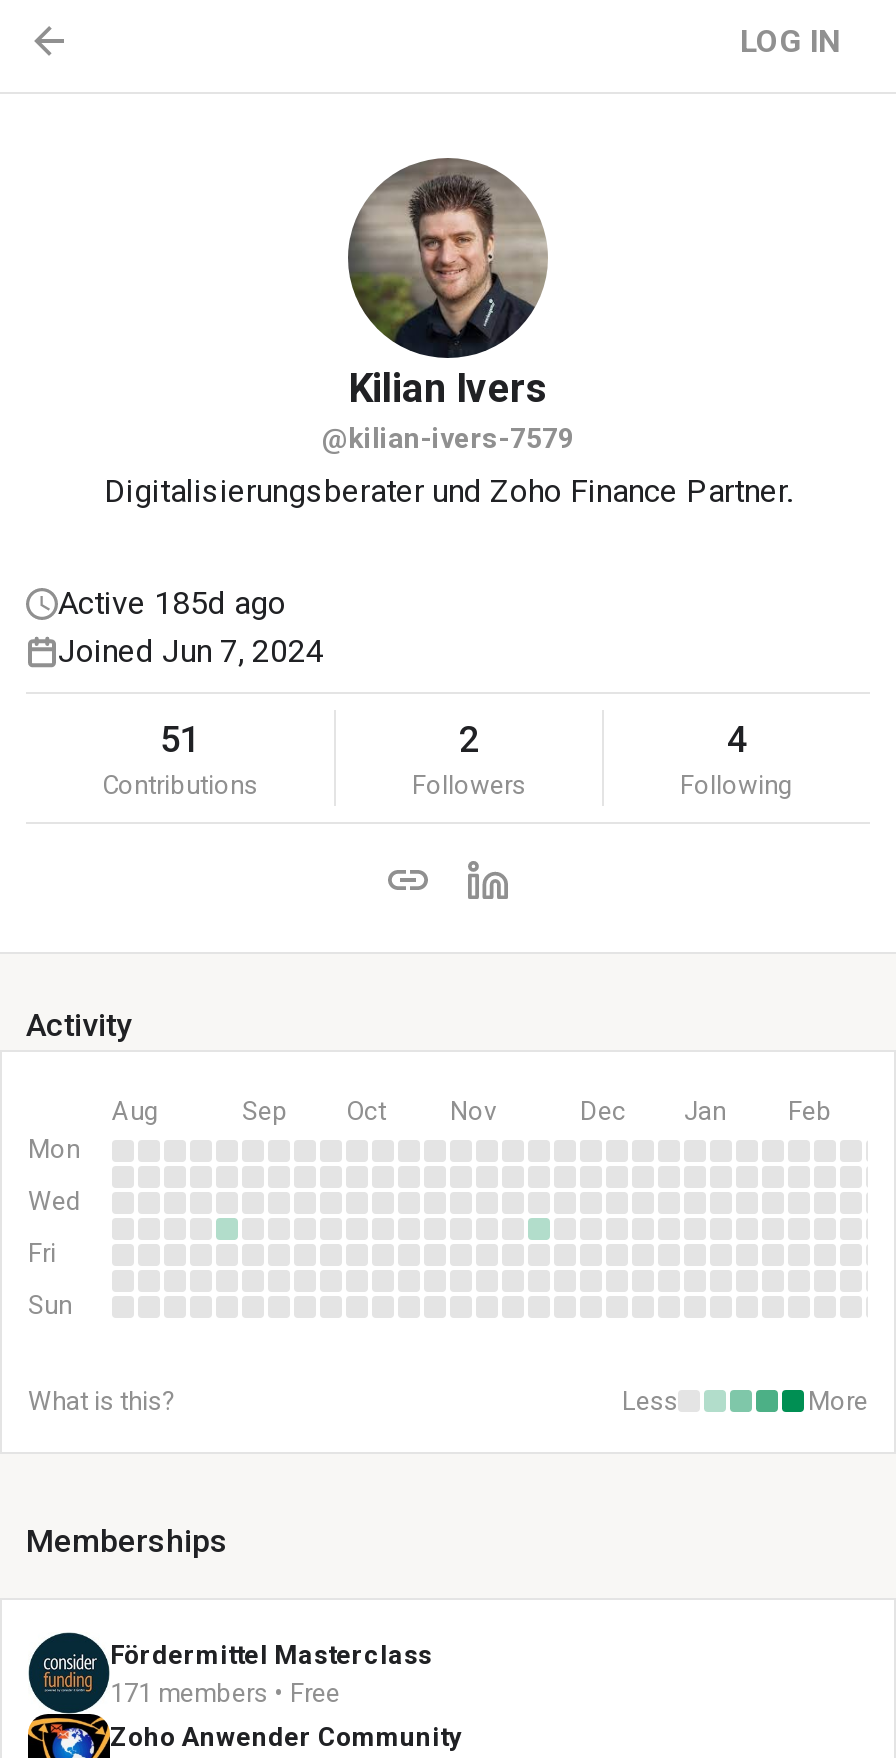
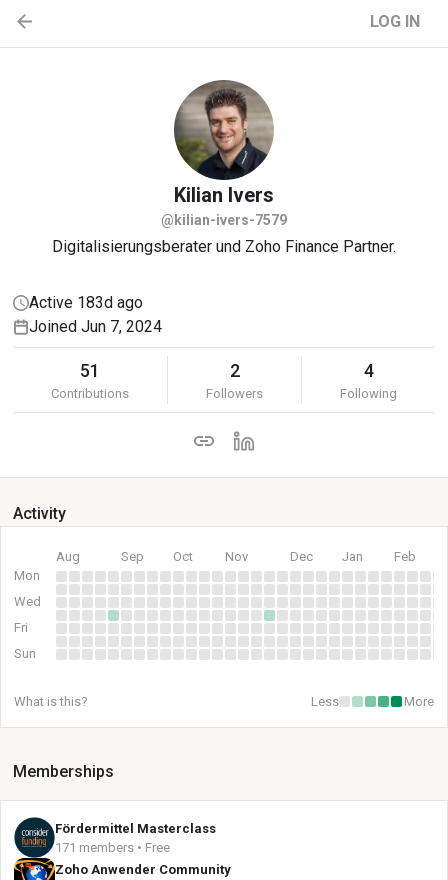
- Active 185d ago
+ Active 183d ago
